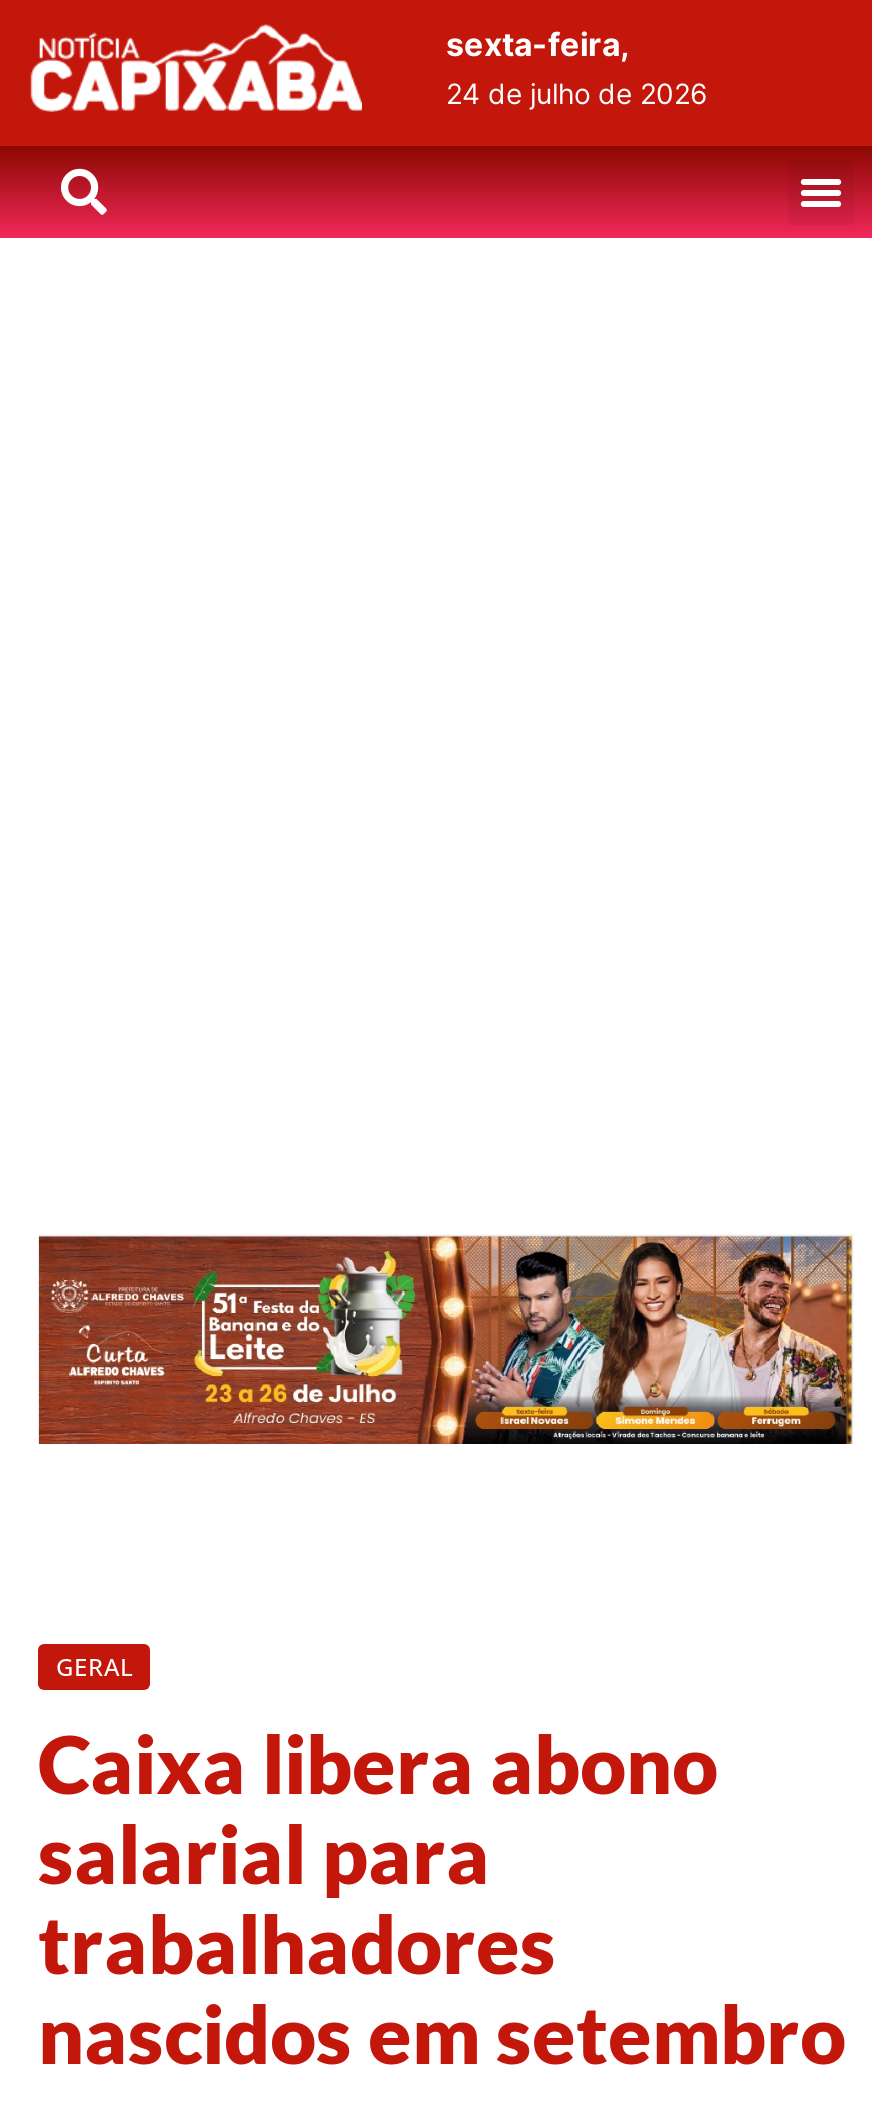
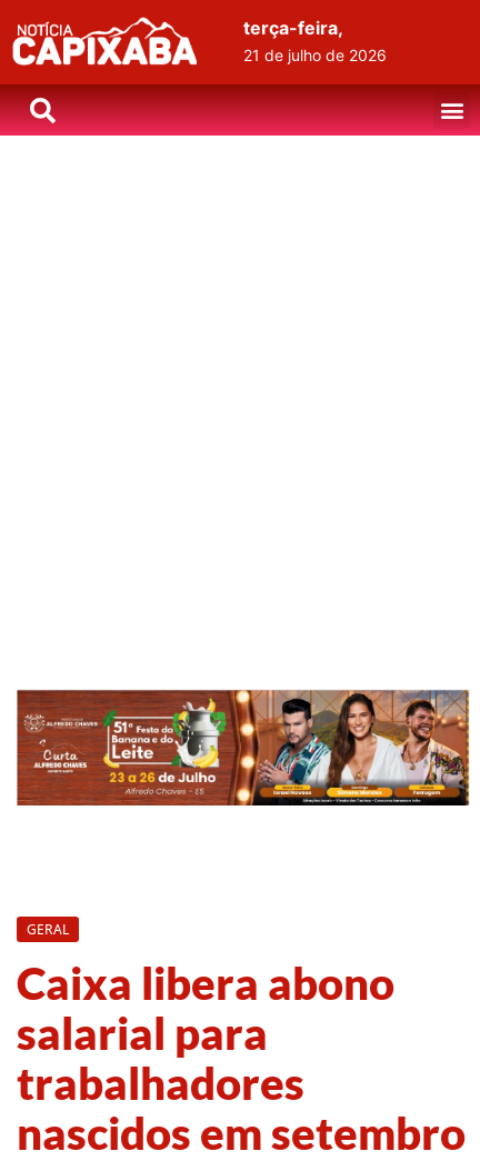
- sexta-feira,
- 24 de julho de 2026
+ terça-feira,
+ 21 de julho de 2026
